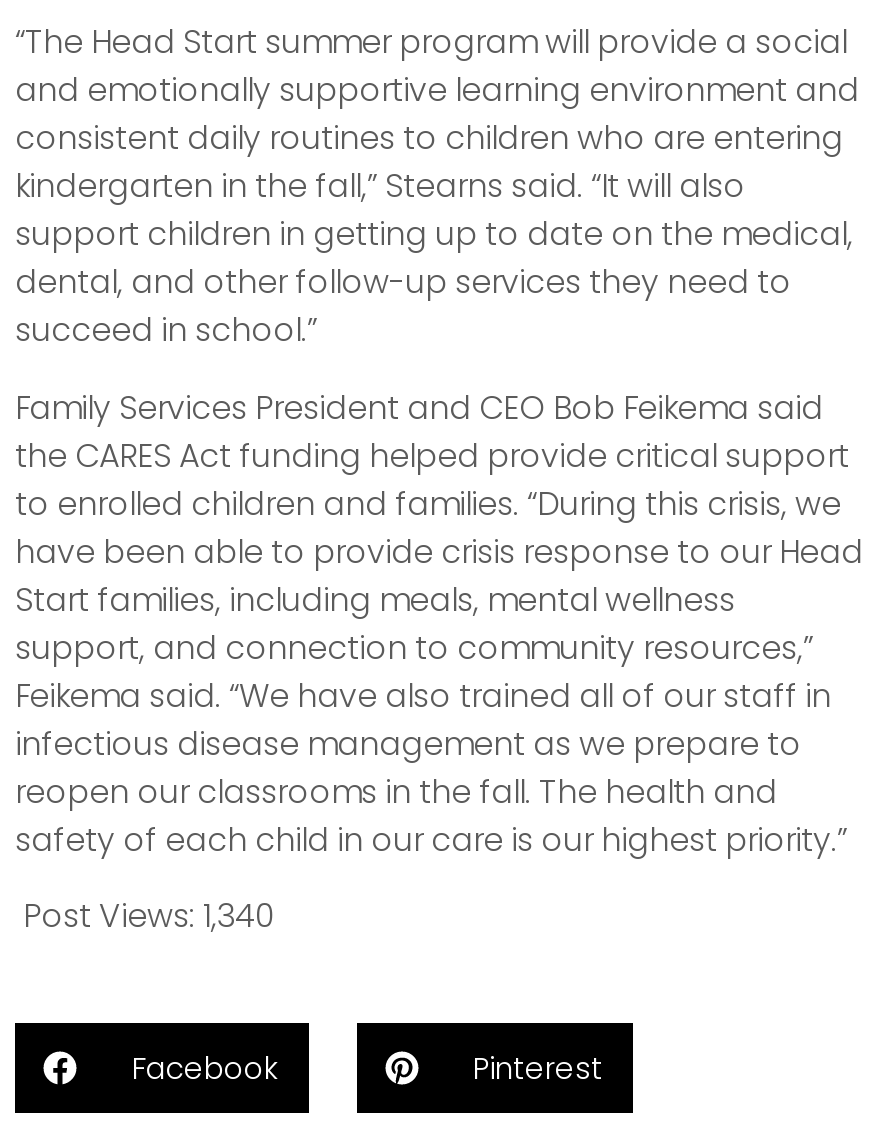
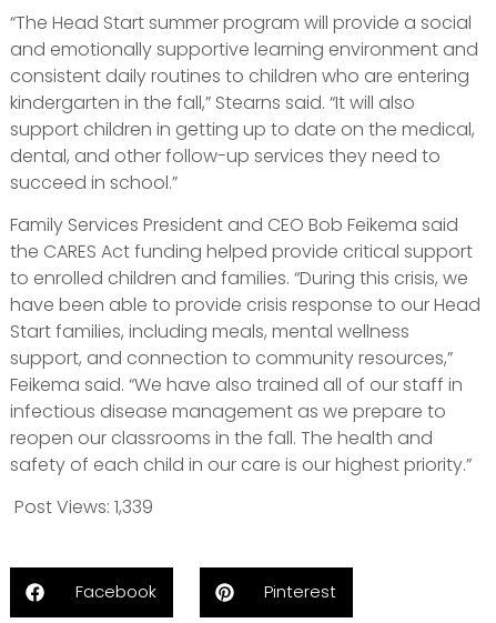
- Post Views: 1,340
+ Post Views: 1,339
